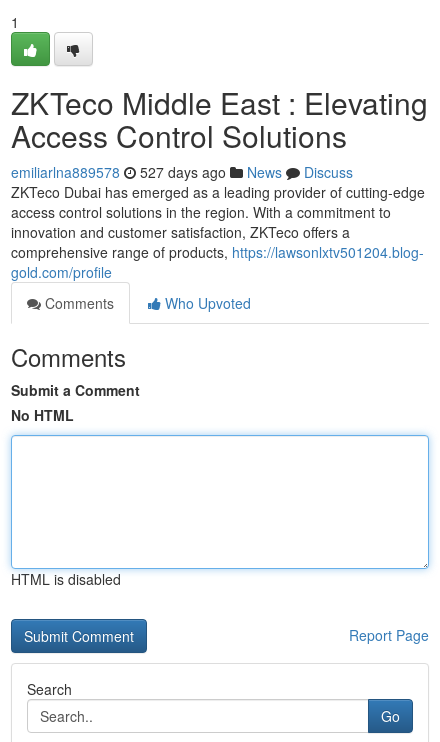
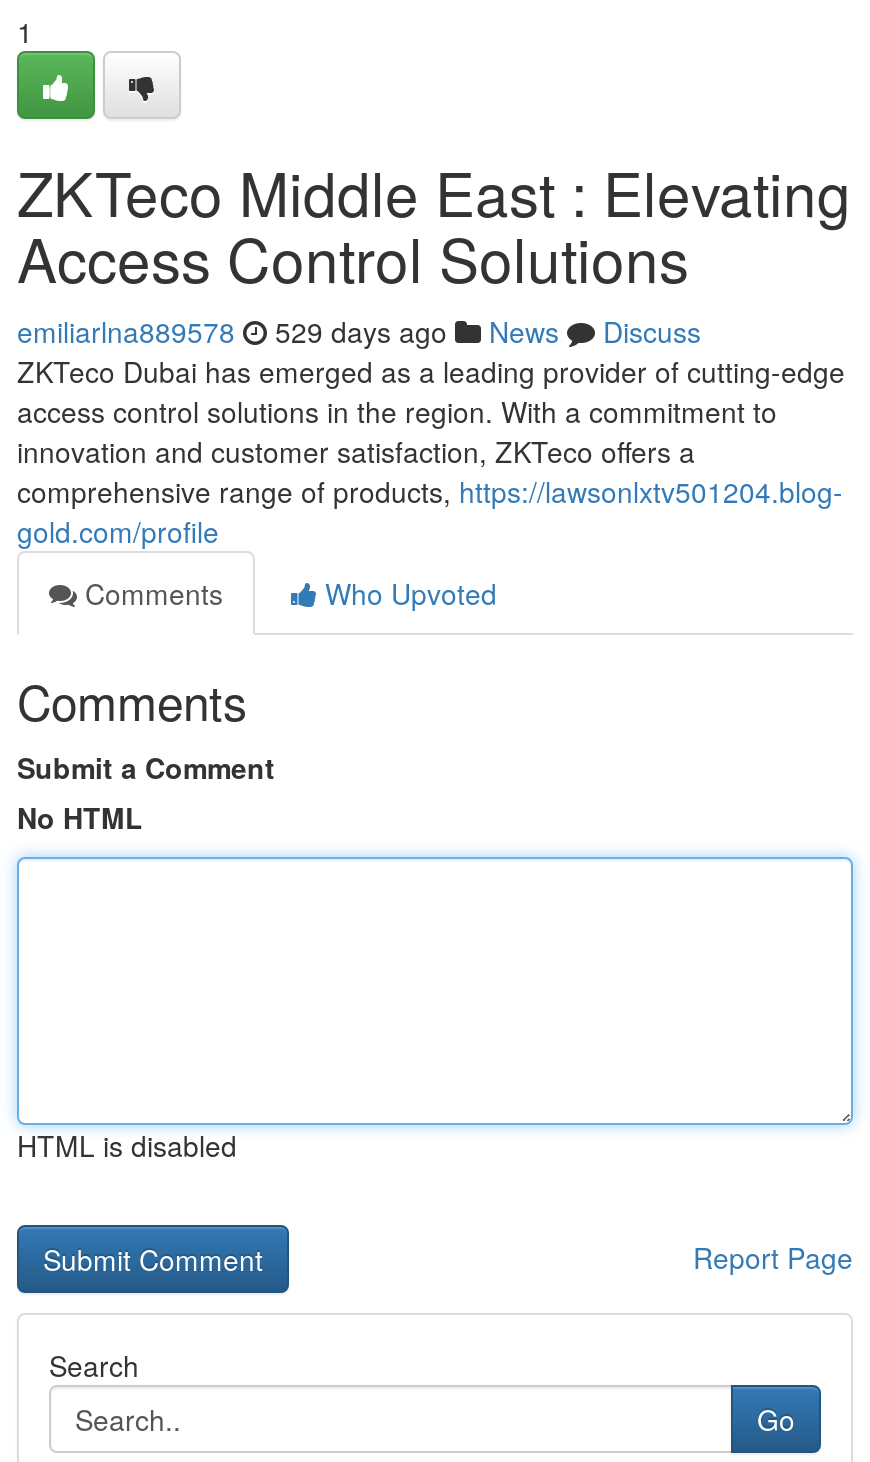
- emiliarlna889578 527 days ago News Discuss
+ emiliarlna889578 529 days ago News Discuss
